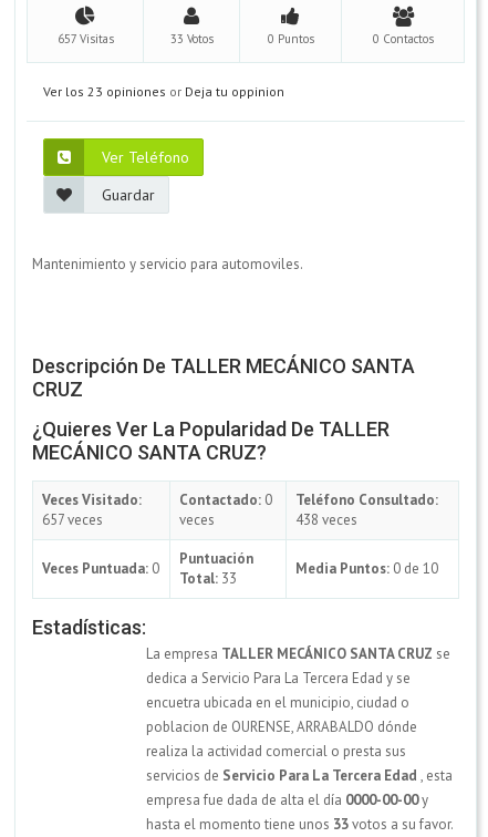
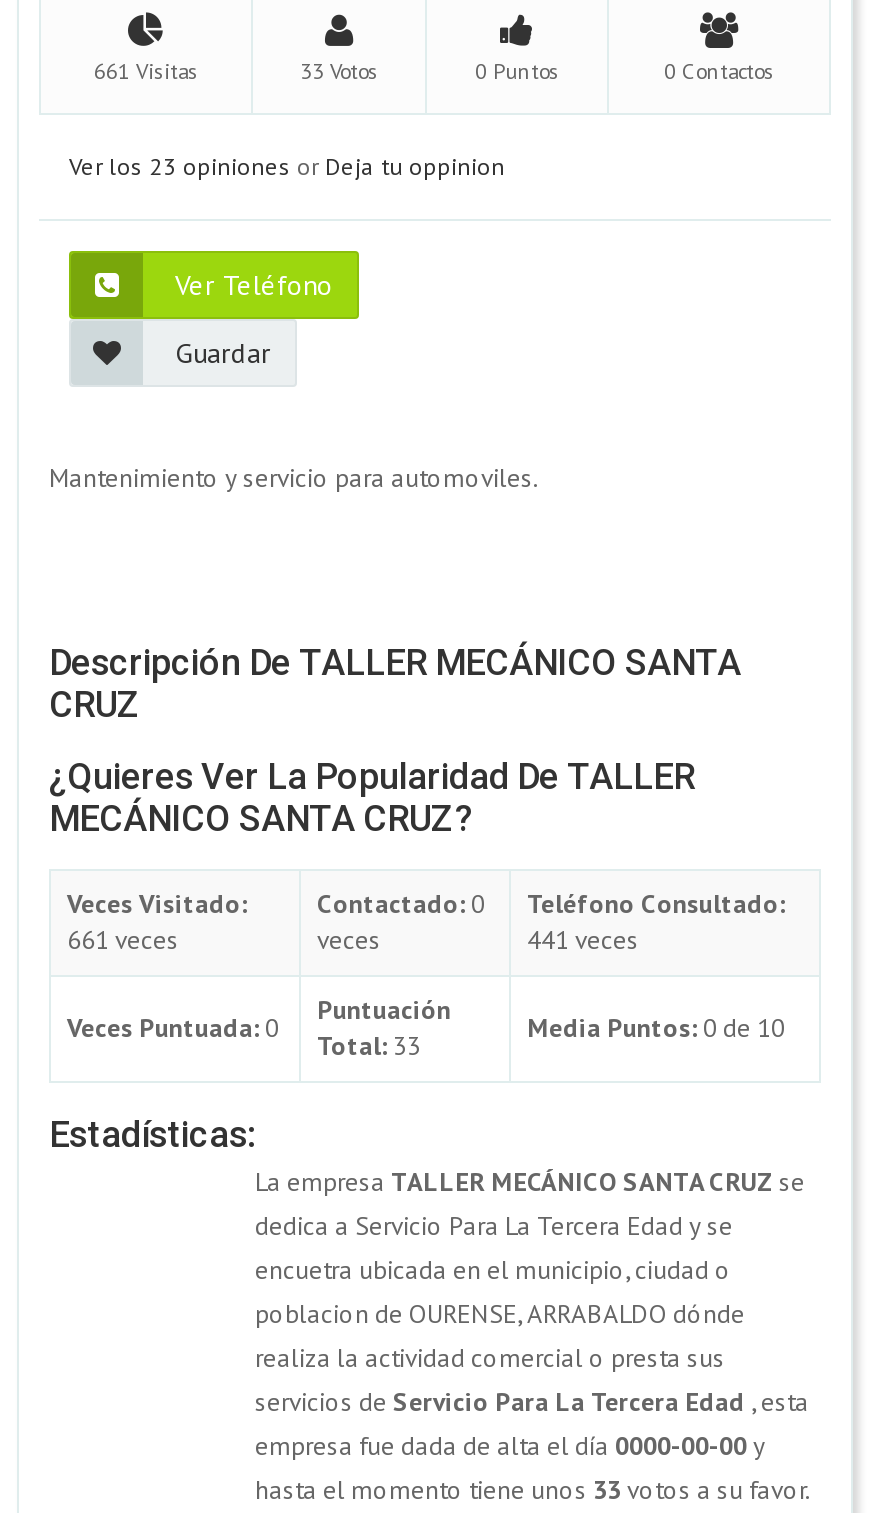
- 657 Visitas
+ 661 Visitas

- 657 veces
+ 661 veces

- 438 veces
+ 441 veces
